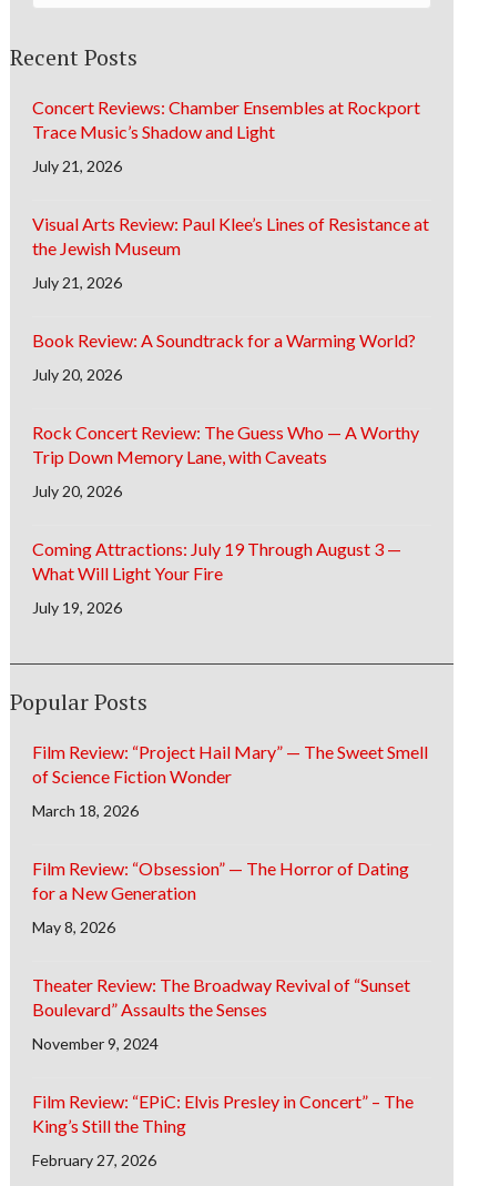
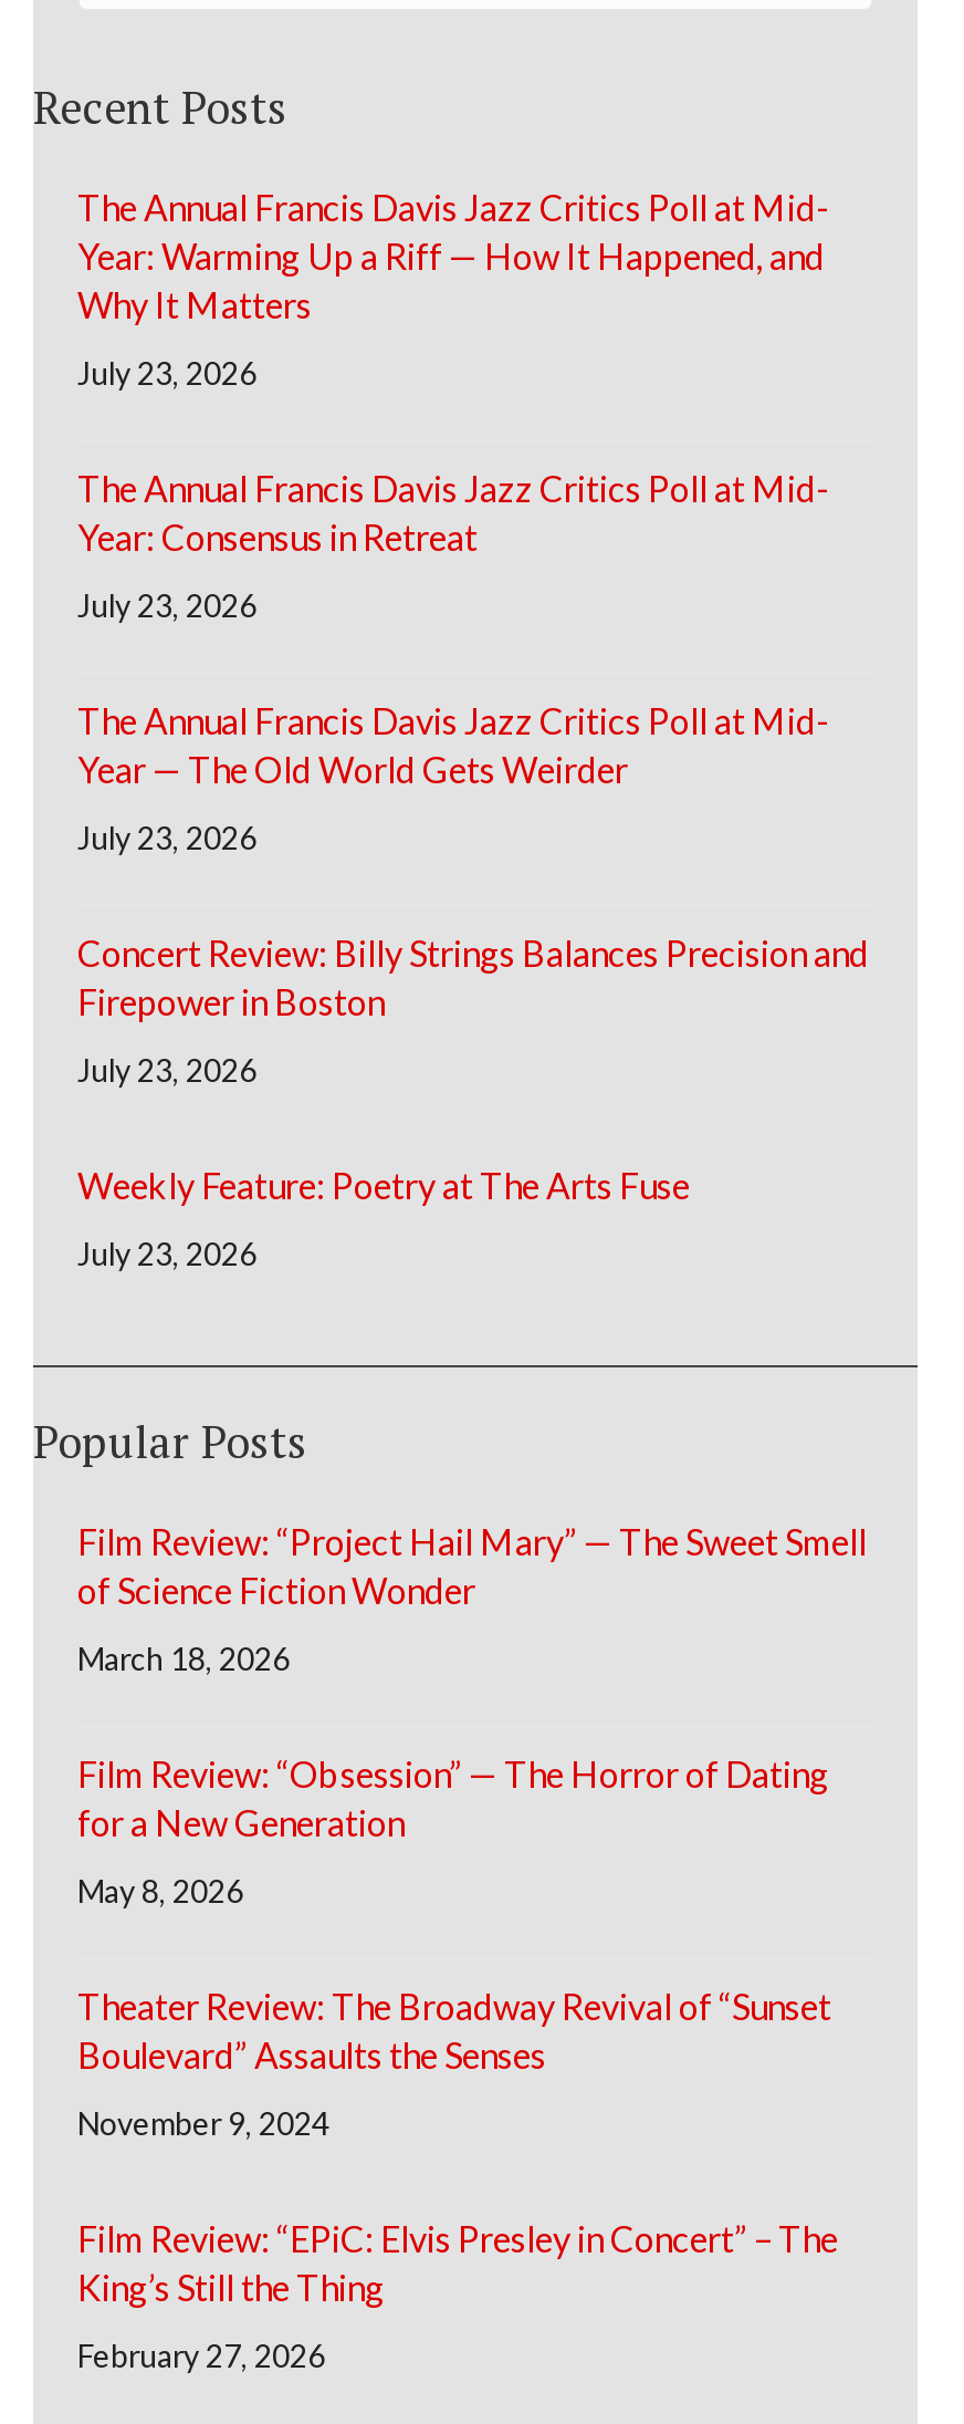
- Concert Reviews: Chamber Ensembles at Rockport
- Trace Music’s Shadow and Light
+ The Annual Francis Davis Jazz Critics Poll at Mid-
+ Year: Warming Up a Riff — How It Happened, and
+ Why It Matters

- July 21, 2026
+ July 23, 2026

- Visual Arts Review: Paul Klee’s Lines of Resistance at
- the Jewish Museum
+ The Annual Francis Davis Jazz Critics Poll at Mid-
+ Year: Consensus in Retreat

- July 21, 2026
+ July 23, 2026

- Book Review: A Soundtrack for a Warming World?
+ The Annual Francis Davis Jazz Critics Poll at Mid-
+ Year — The Old World Gets Weirder

- July 20, 2026
+ July 23, 2026

- Rock Concert Review: The Guess Who — A Worthy
- Trip Down Memory Lane, with Caveats
+ Concert Review: Billy Strings Balances Precision and
+ Firepower in Boston

- July 20, 2026
+ July 23, 2026

- Coming Attractions: July 19 Through August 3 —
- What Will Light Your Fire
+ Weekly Feature: Poetry at The Arts Fuse

- July 19, 2026
+ July 23, 2026
